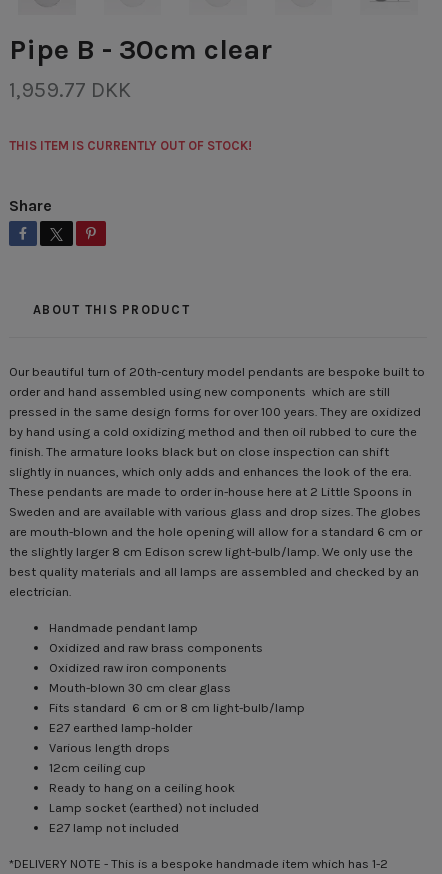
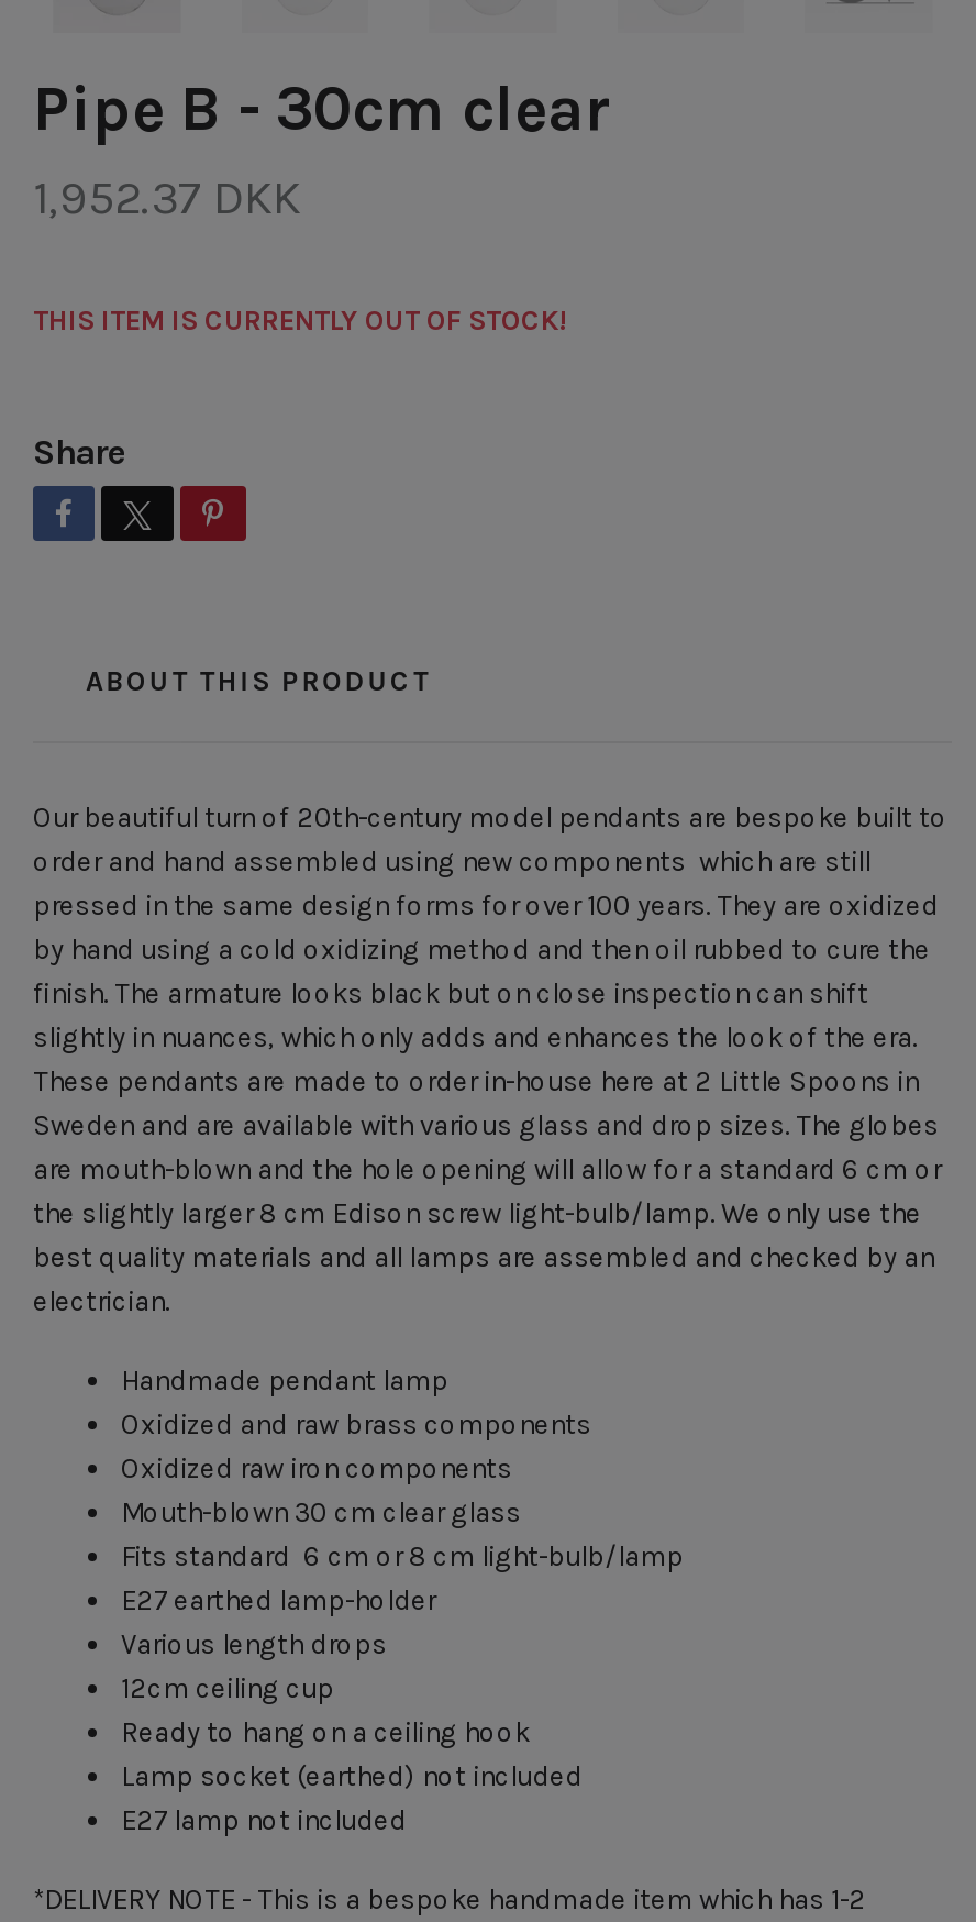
- 1,959.77 DKK
+ 1,952.37 DKK
